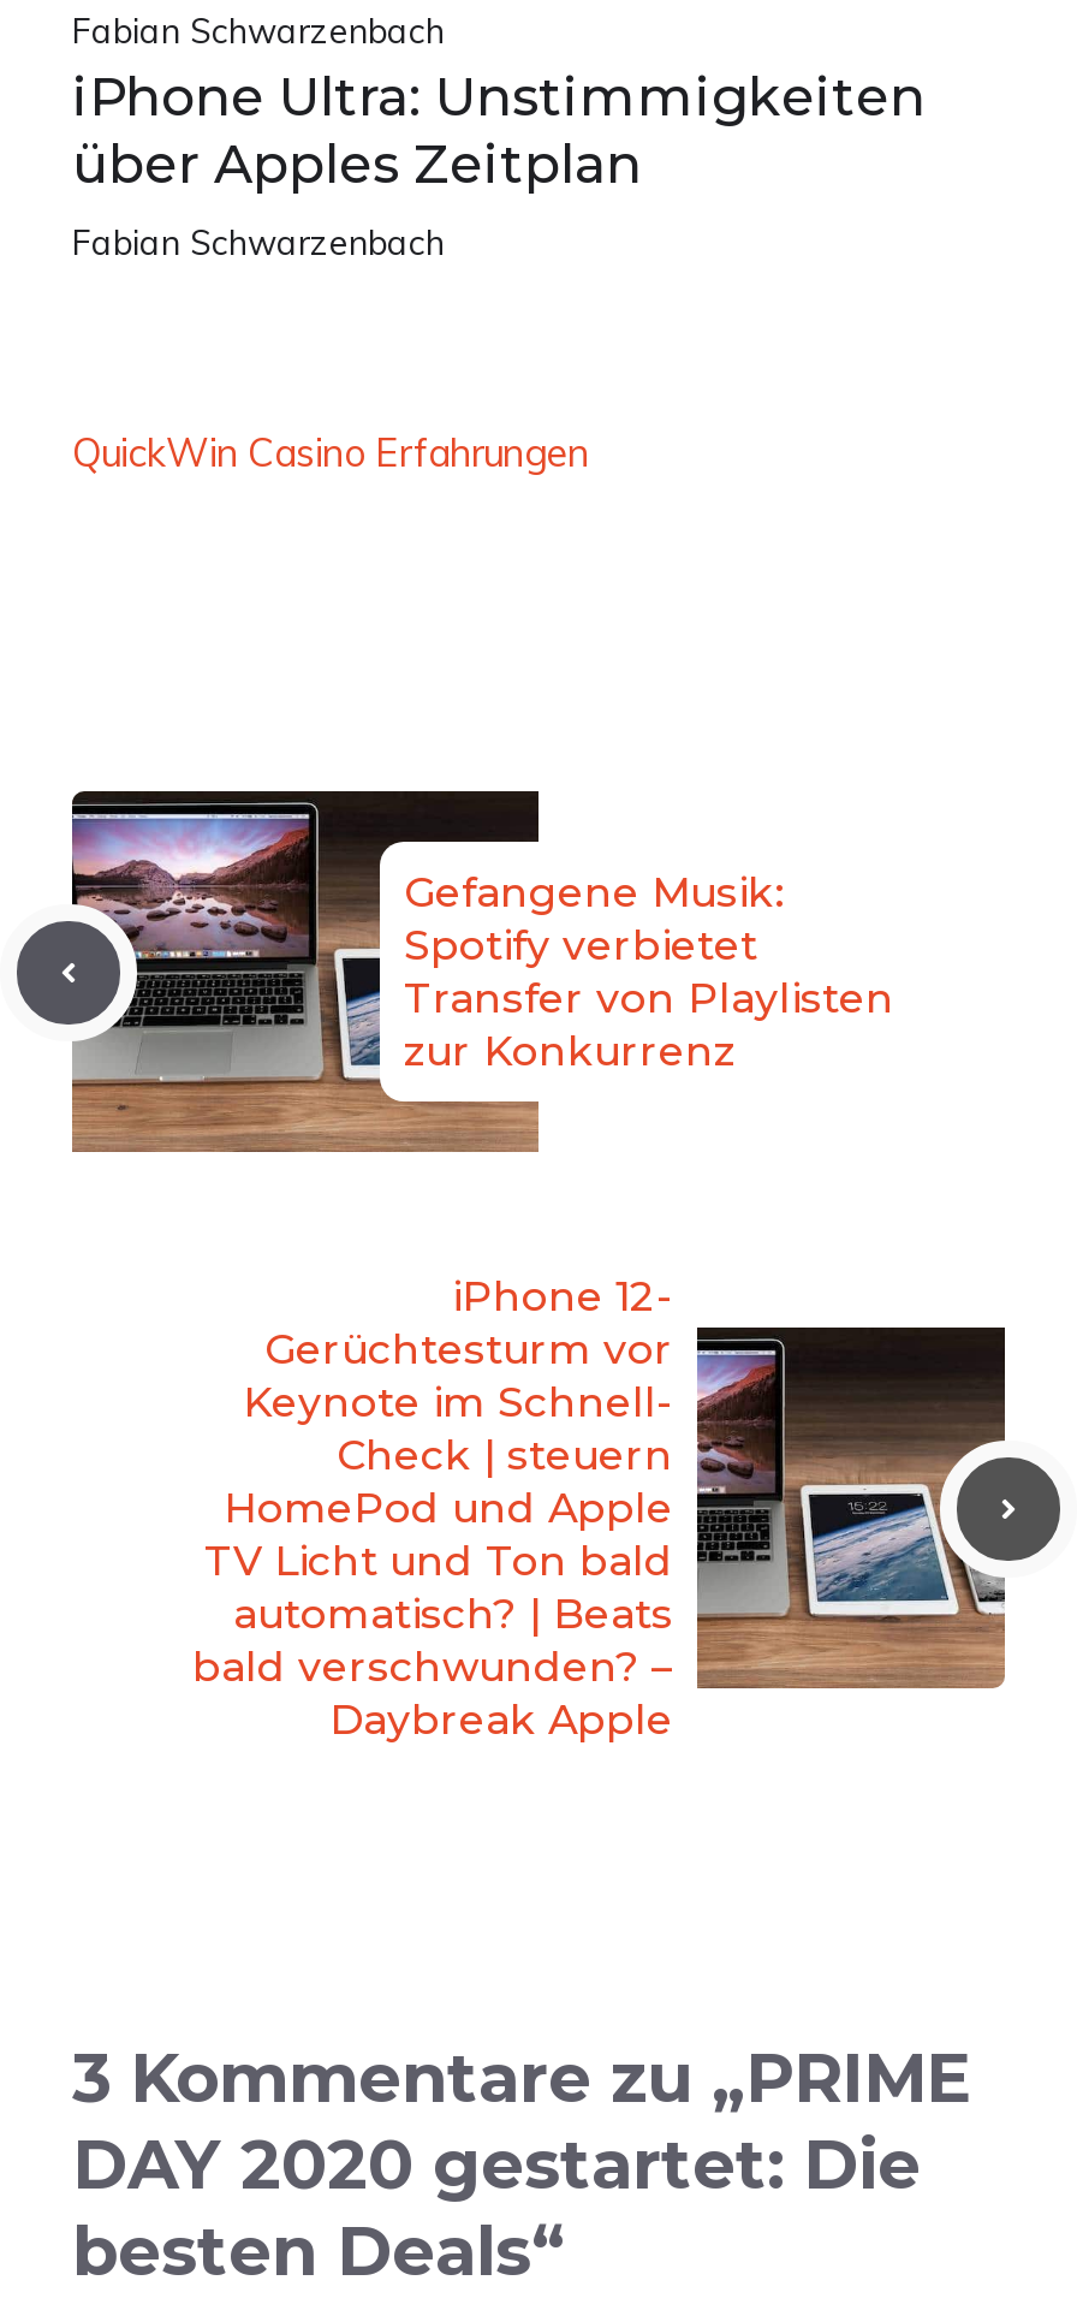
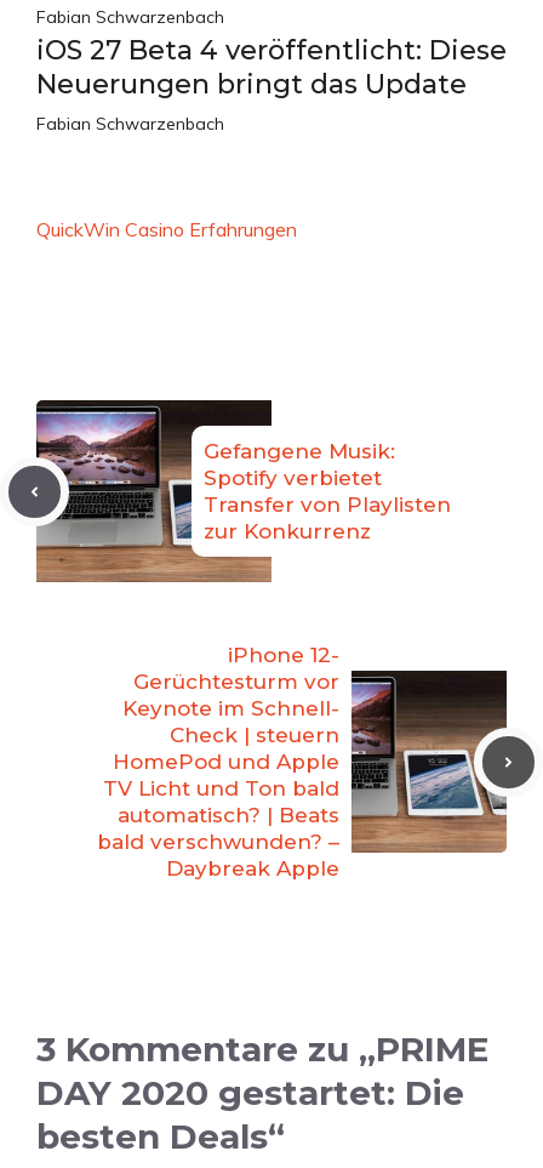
- iPhone Ultra: Unstimmigkeiten
- über Apples Zeitplan
+ iOS 27 Beta 4 veröffentlicht: Diese
+ Neuerungen bringt das Update
